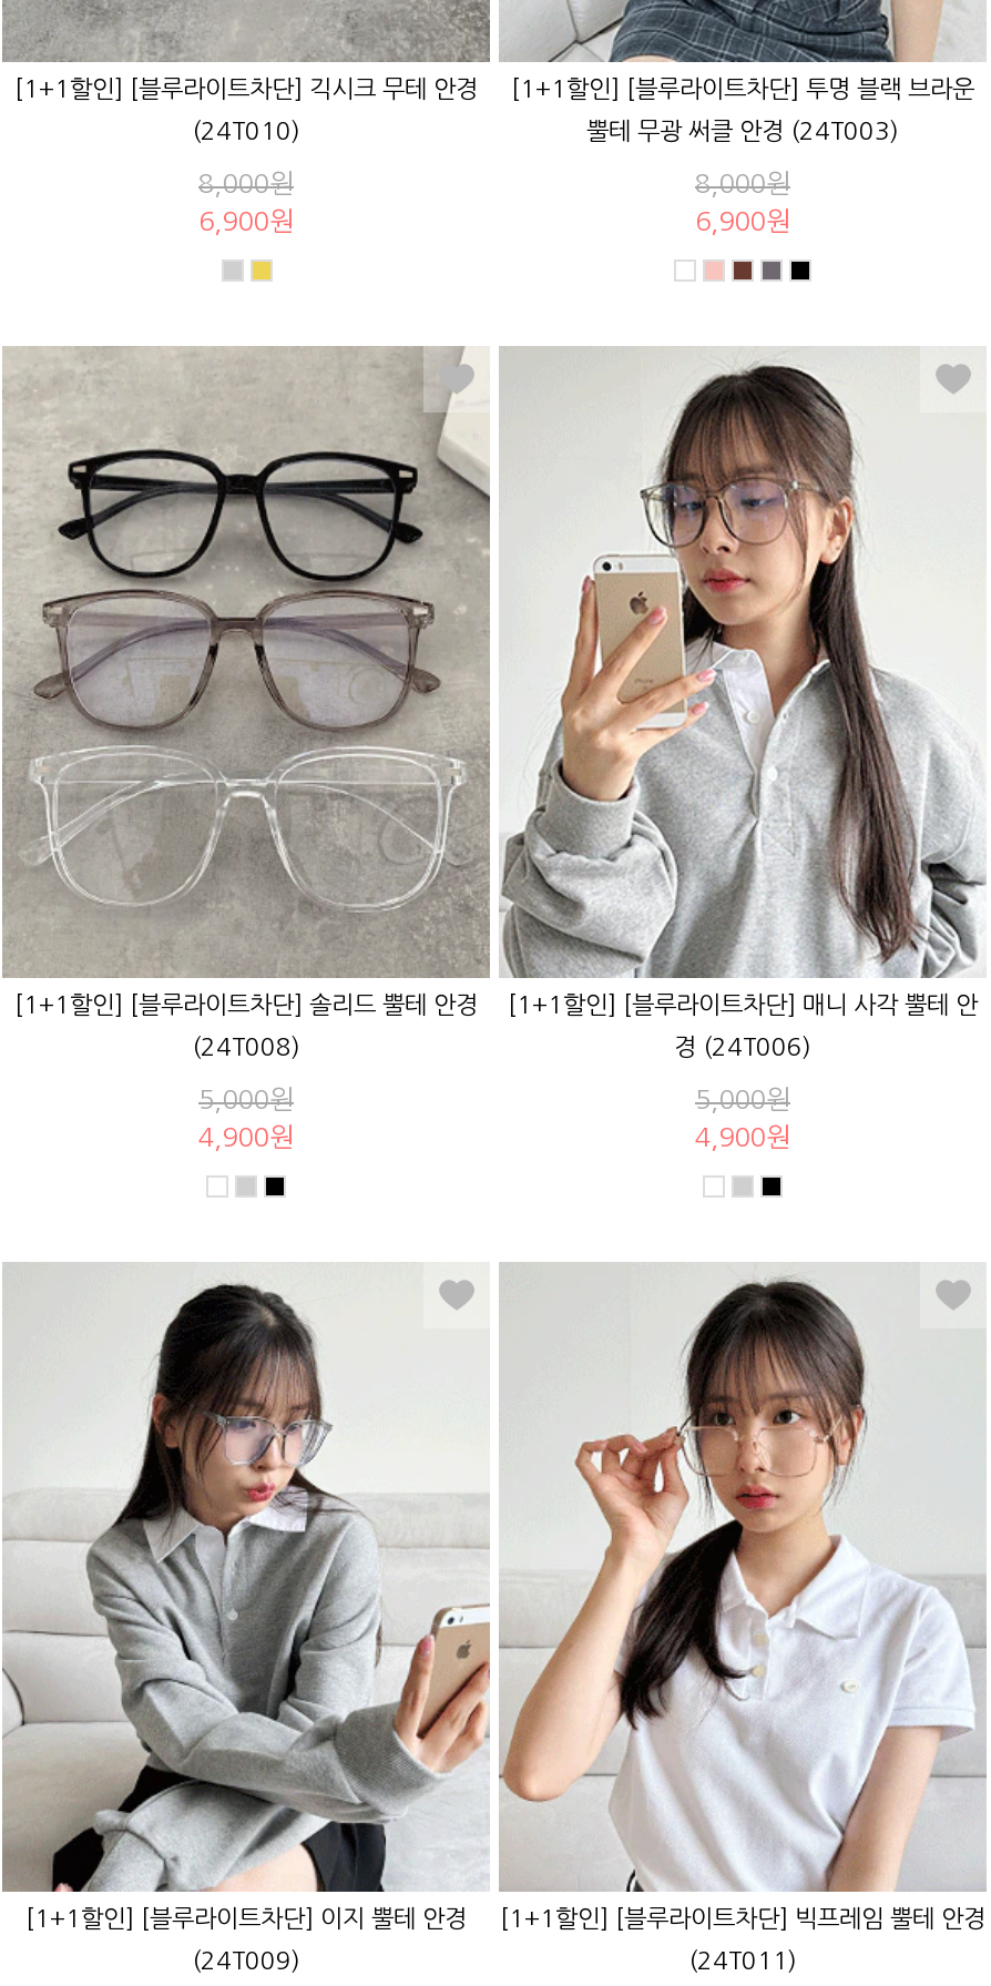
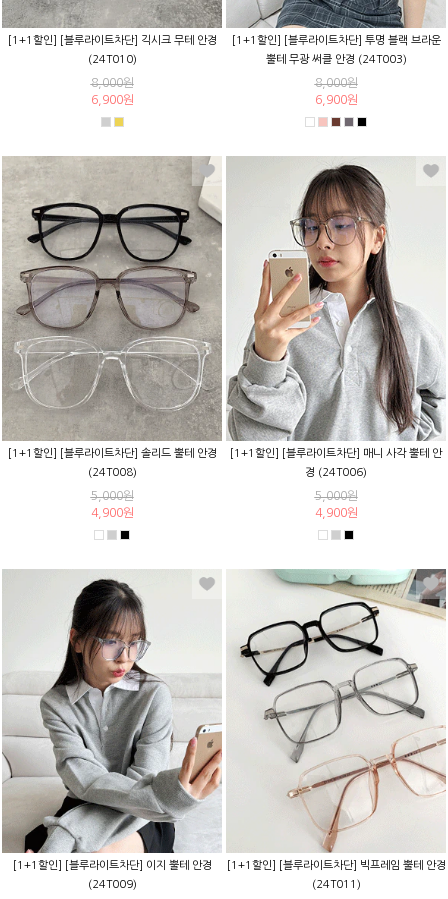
- [image]
+ [image]
